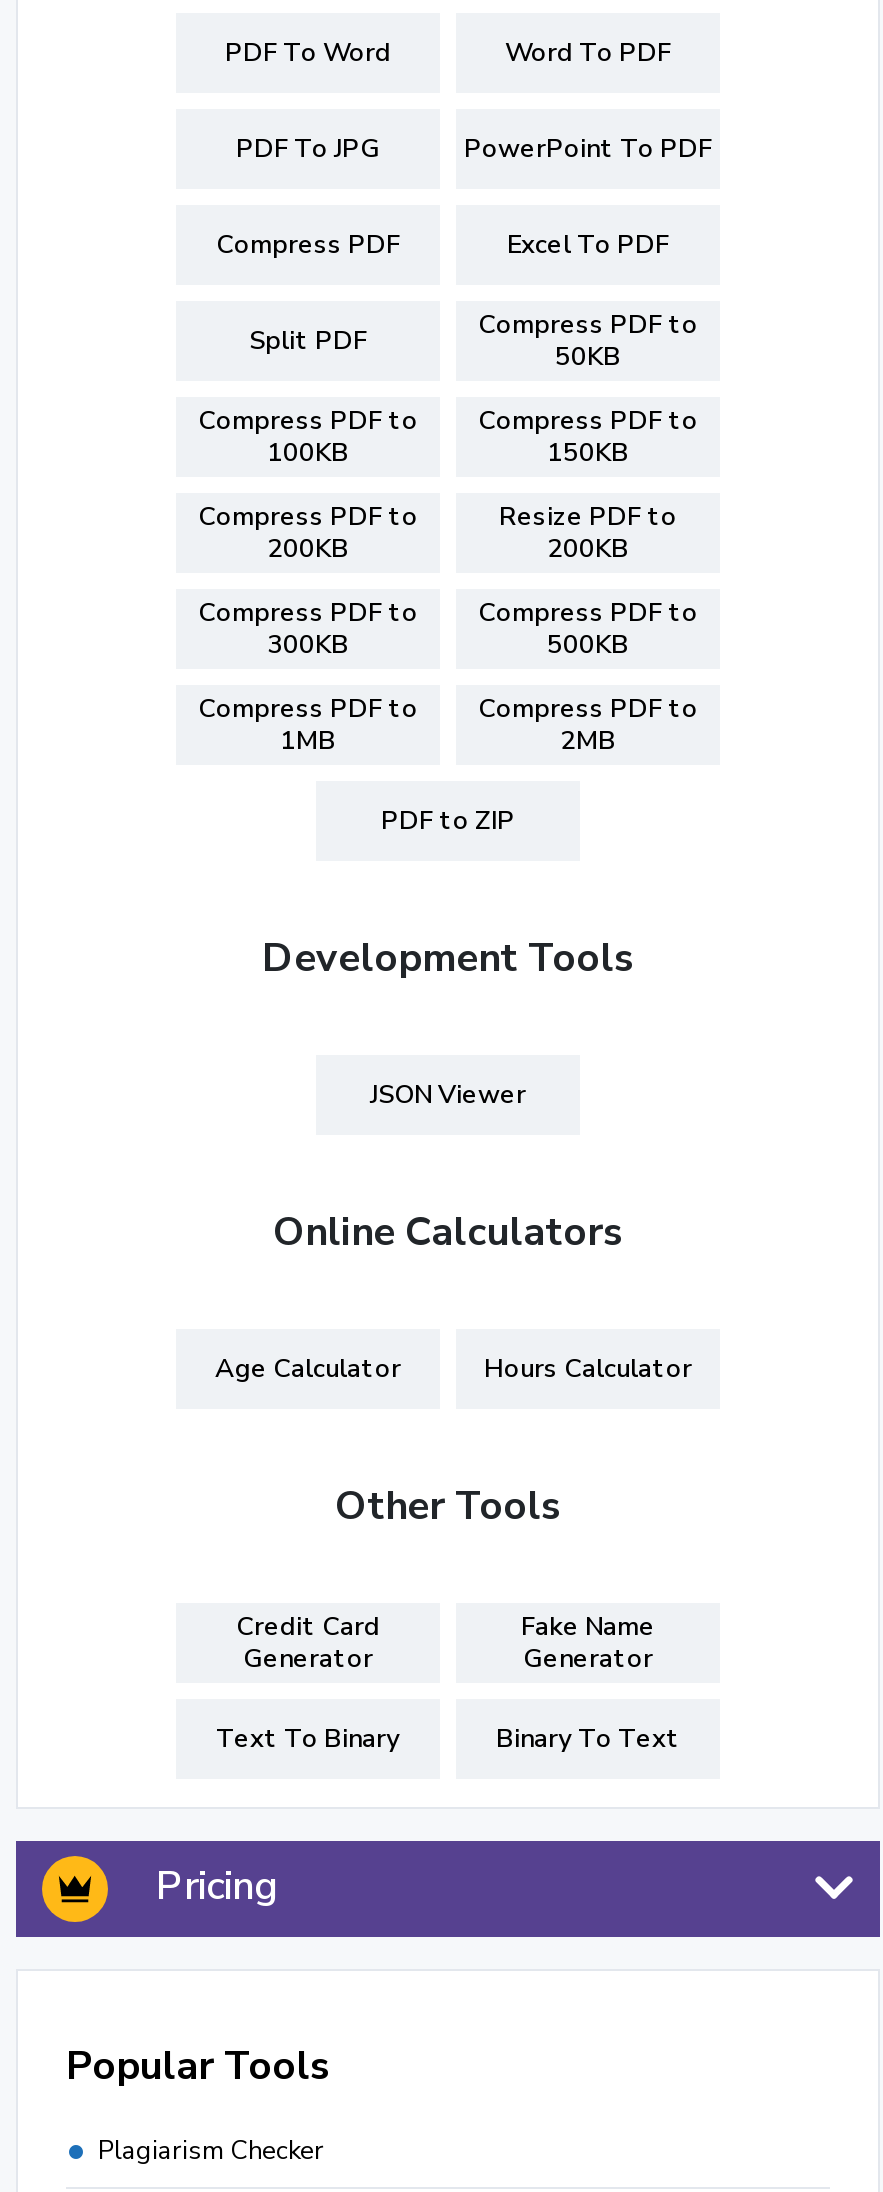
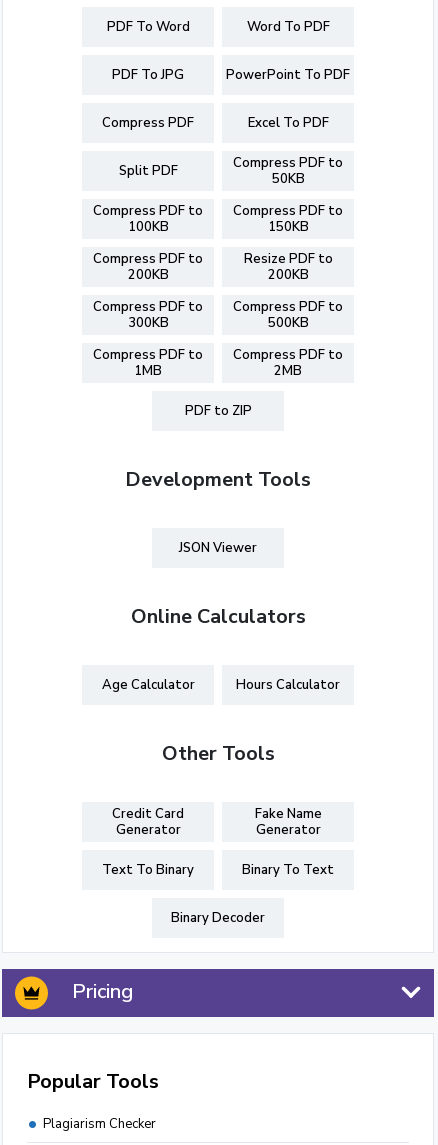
+ Binary Decoder
